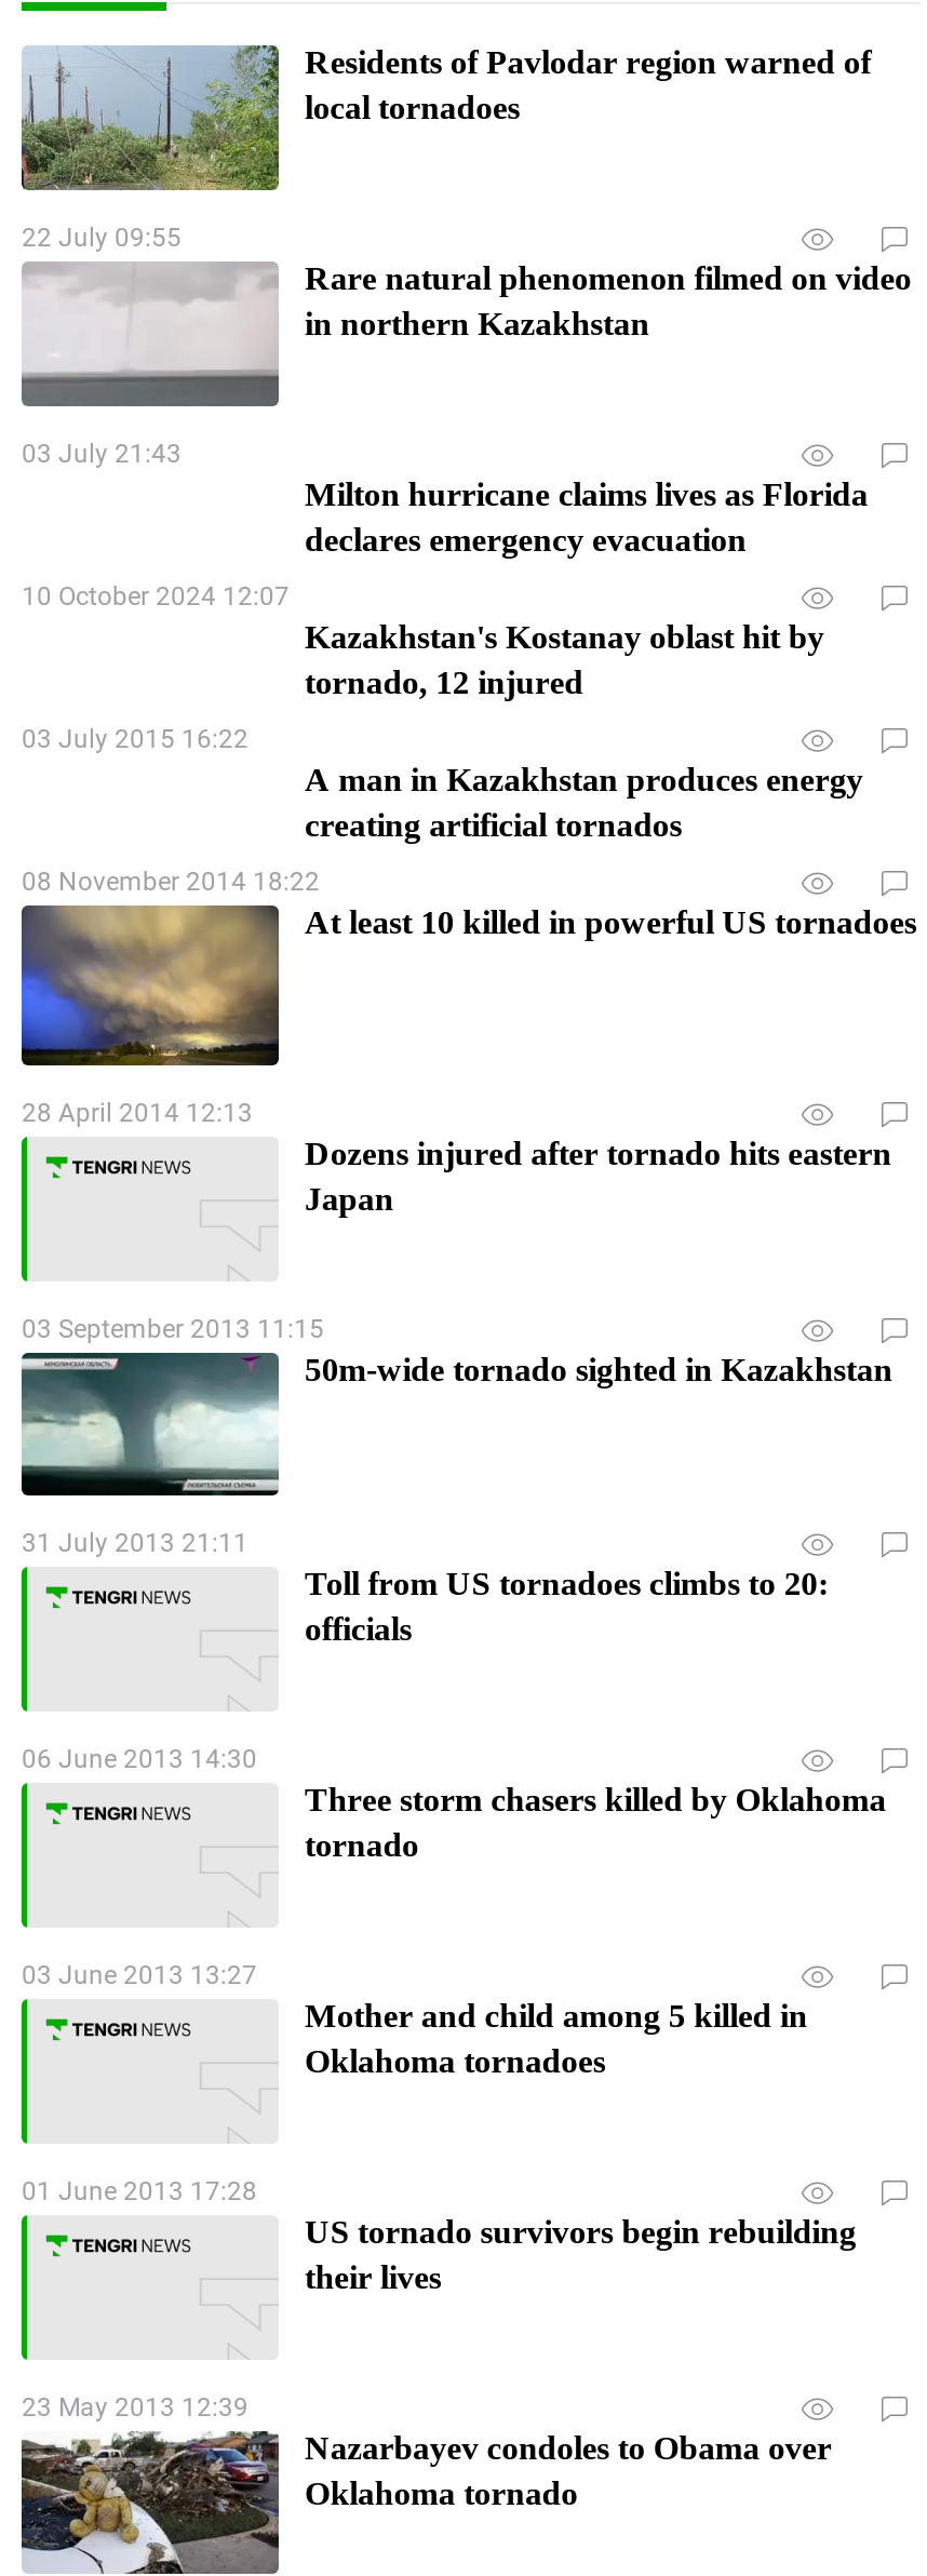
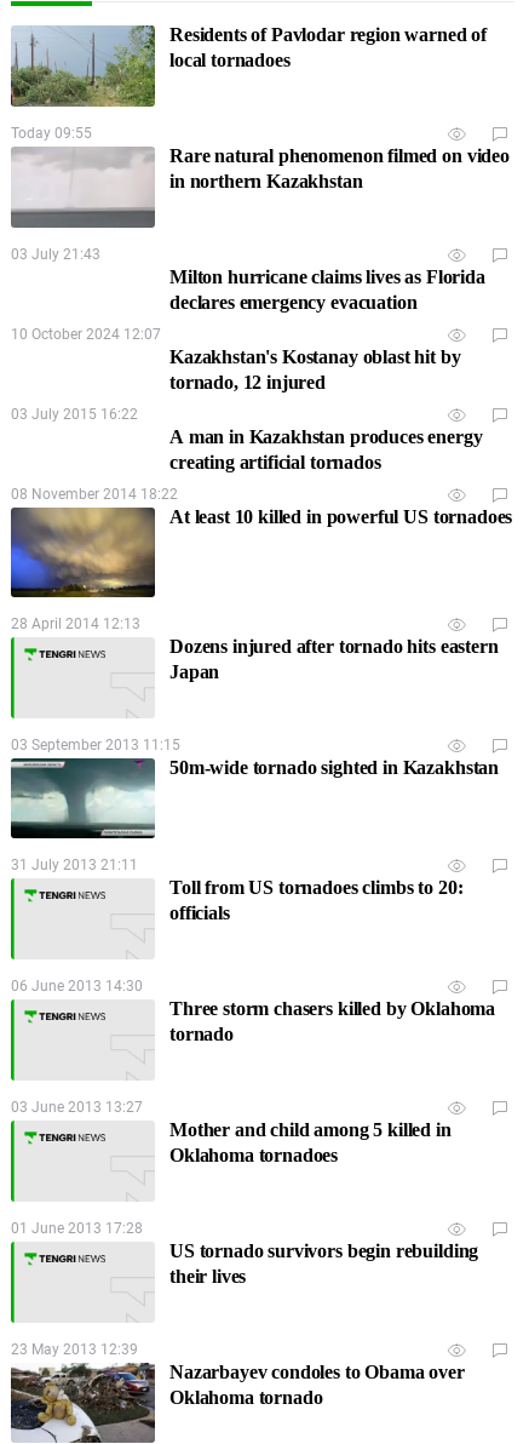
- 22 July 09:55
+ Today 09:55
